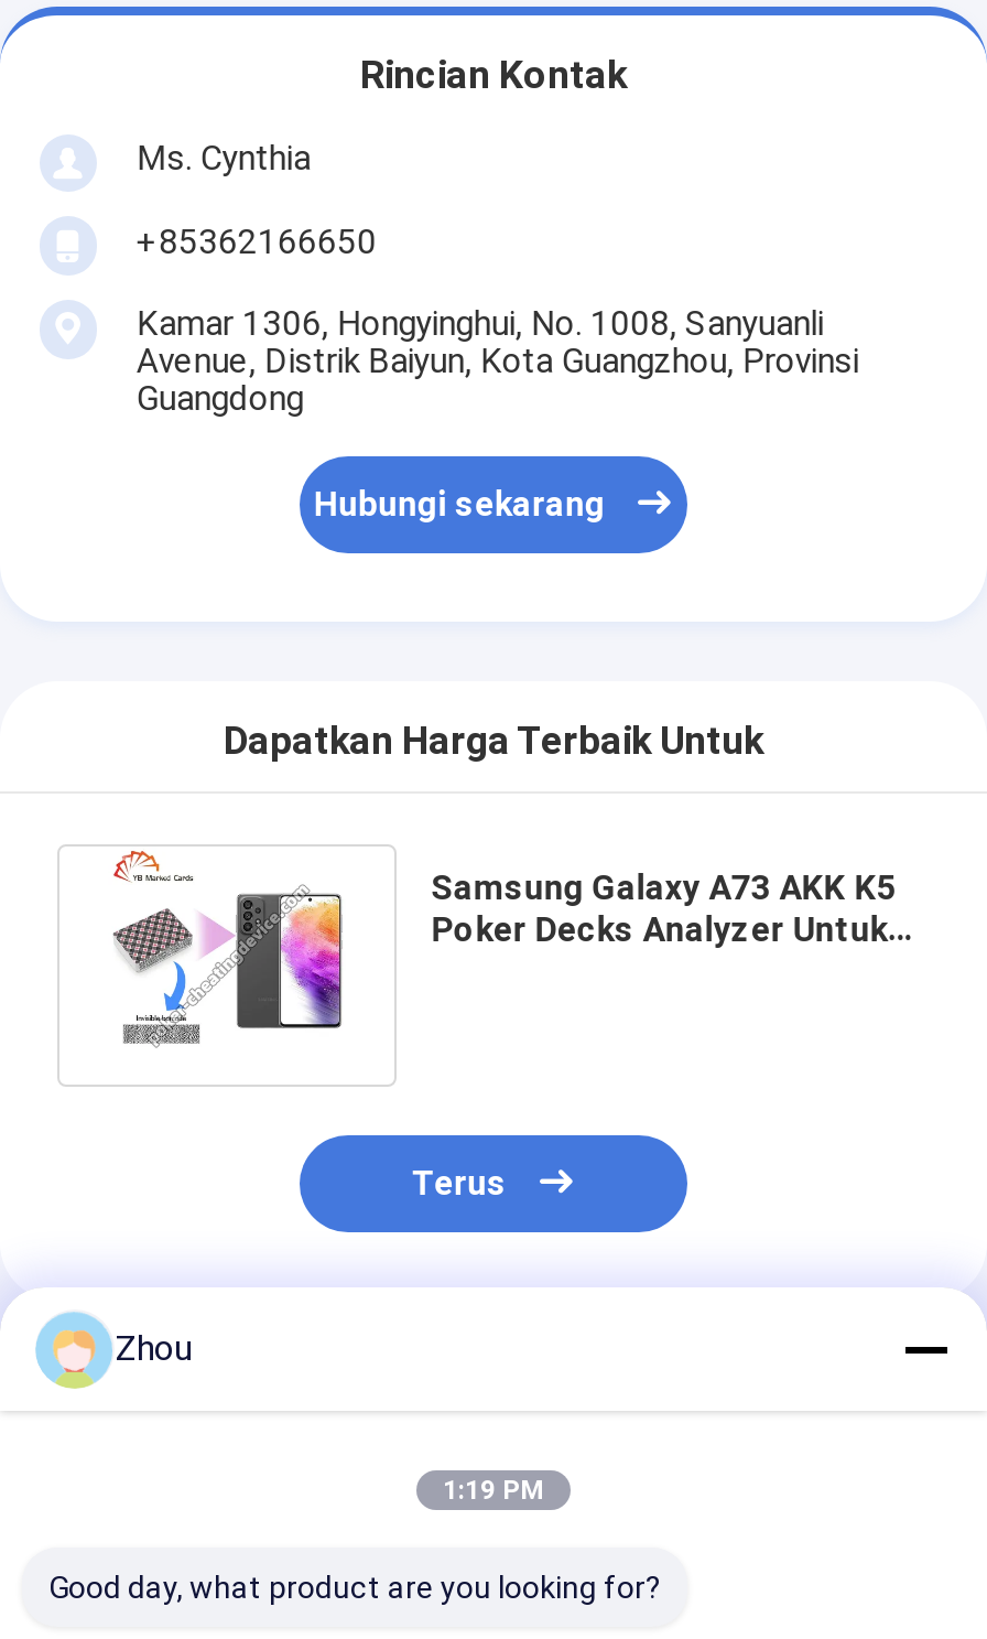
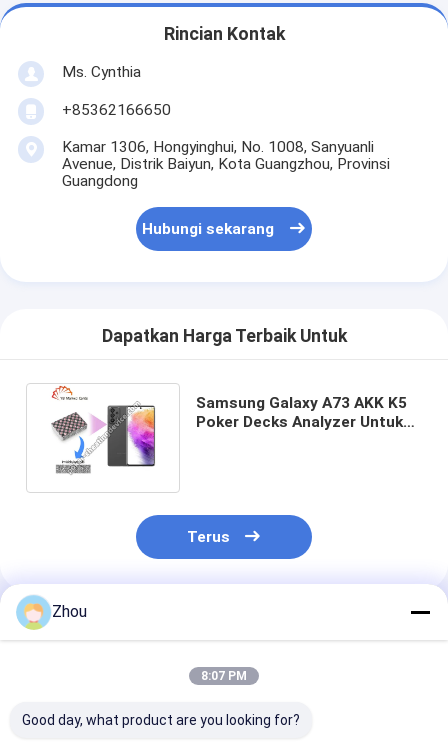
- 1:19 PM
+ 8:07 PM
